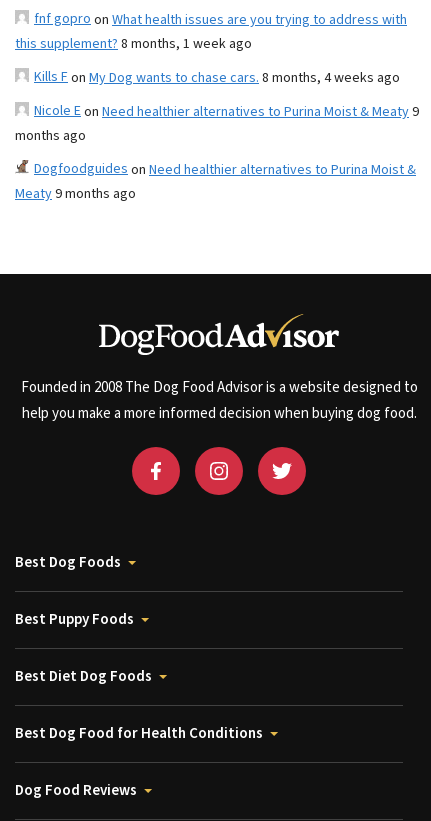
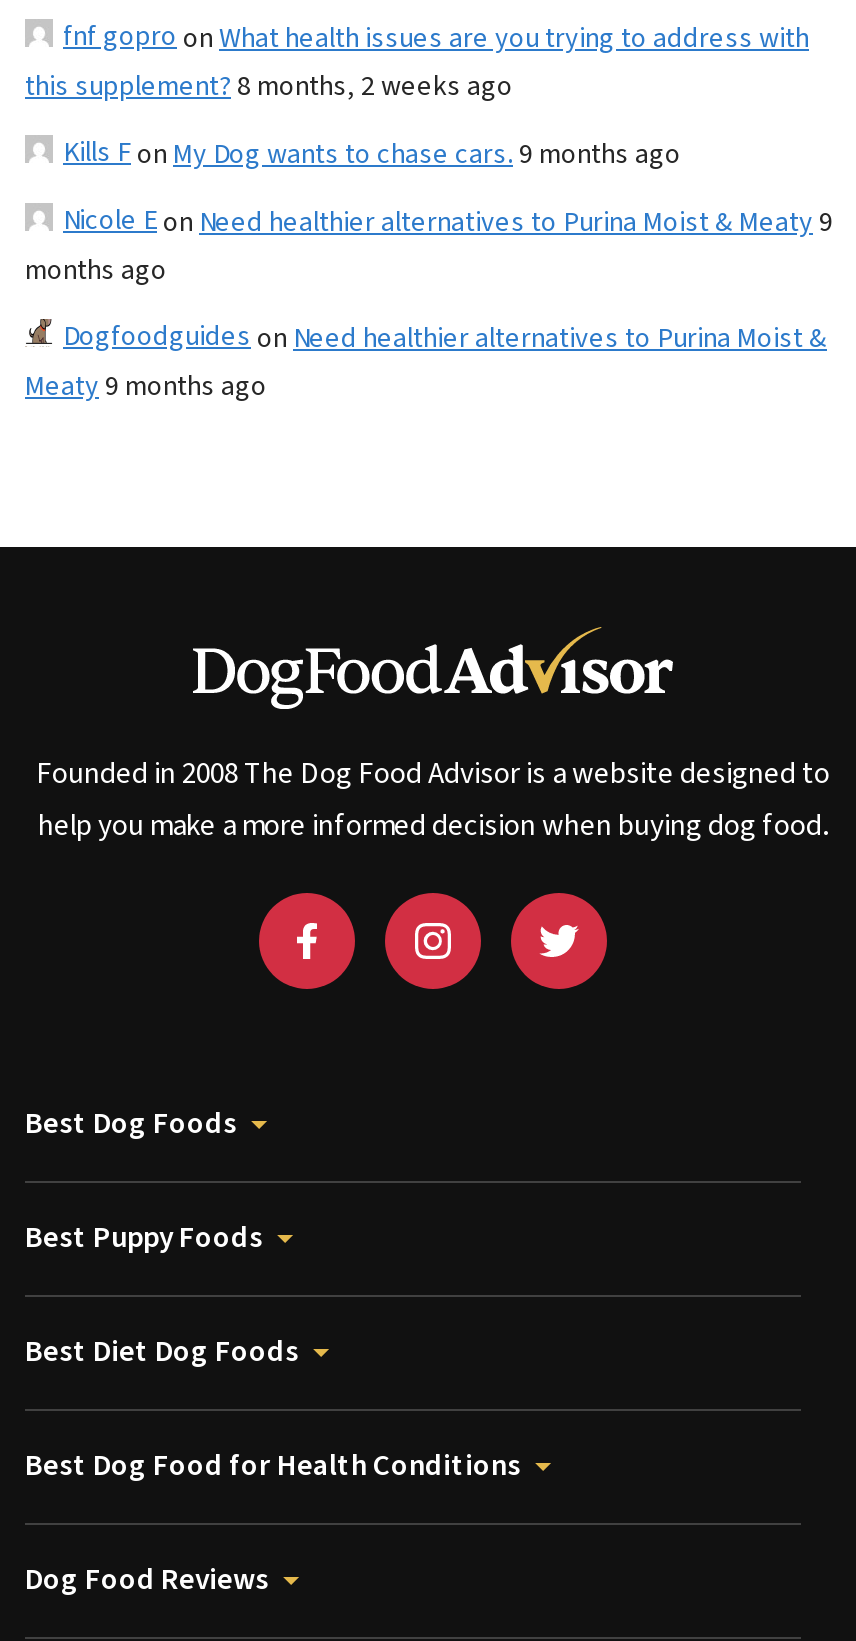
- this supplement? 8 months, 1 week ago
+ this supplement? 8 months, 2 weeks ago

- Kills Fon My Dog wants to chase cars. 8 months, 4 weeks ago
+ Kills Fon My Dog wants to chase cars. 9 months ago
